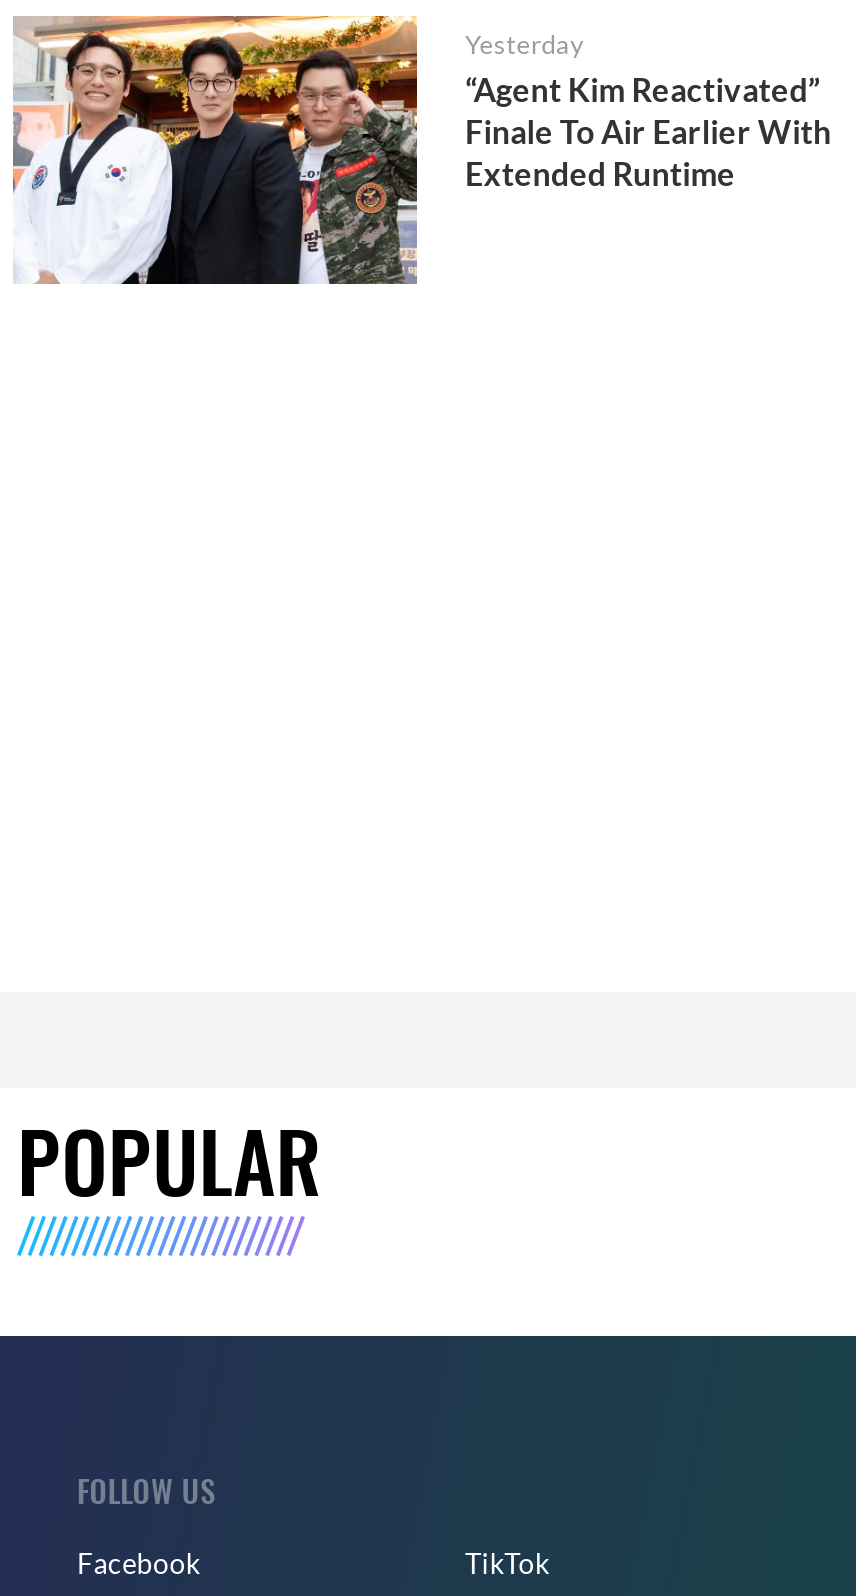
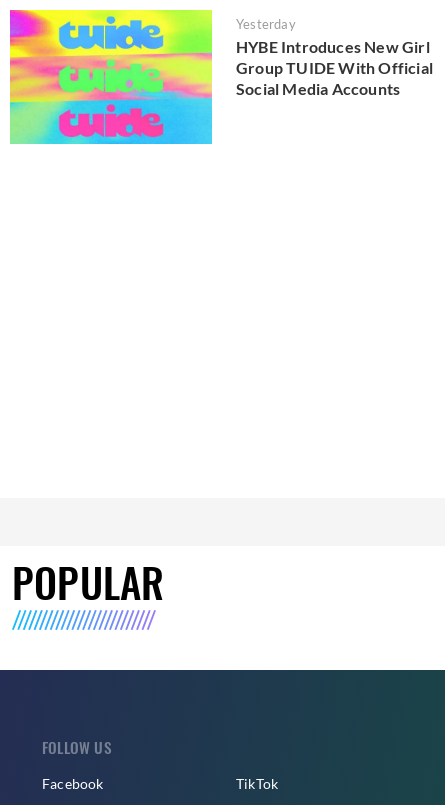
- [image]
- “Agent Kim Reactivated”
- Finale To Air Earlier With
- Extended Runtime
+ [image]
+ HYBE Introduces New Girl
+ Group TUIDE With Official
+ Social Media Accounts
